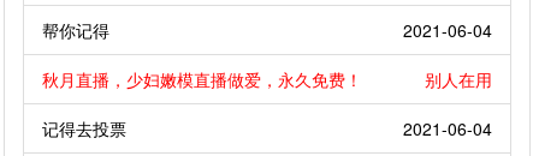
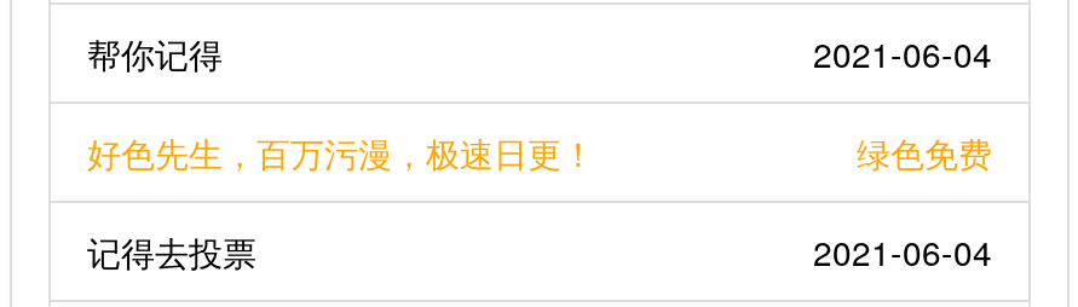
- 别人在用
- 秋月直播，少妇嫩模直播做爱，永久免费！
+ 绿色免费
+ 好色先生，百万污漫，极速日更！
